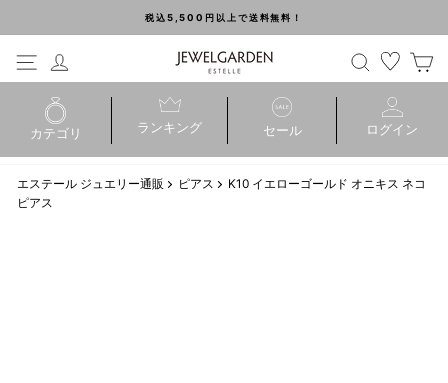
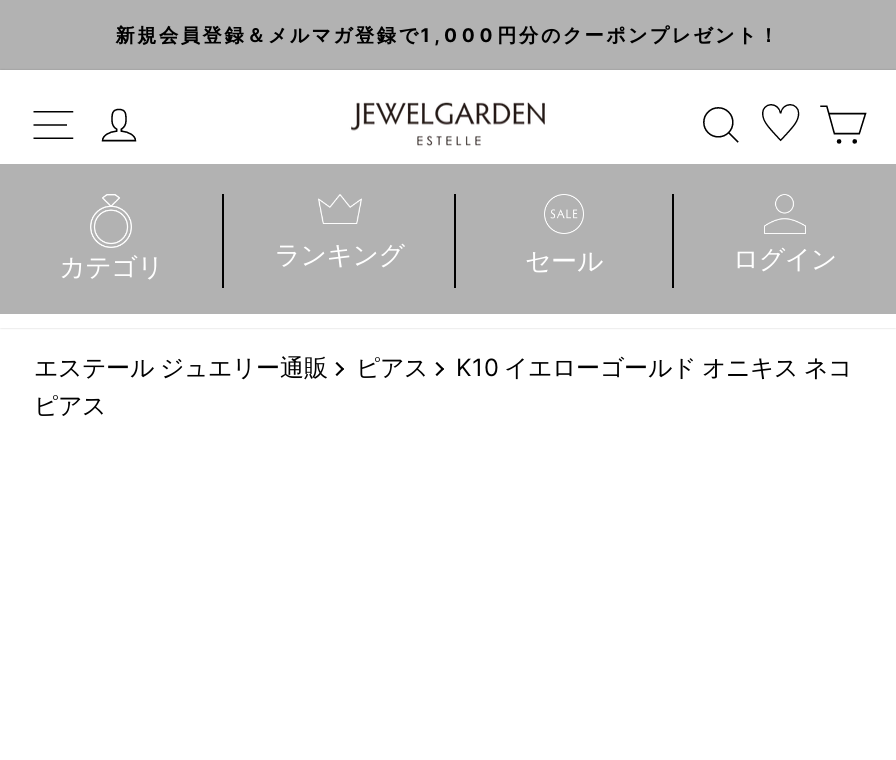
- 税込5,500円以上で送料無料！
+ 新規会員登録＆メルマガ登録で1,000円分のクーポンプレゼント！
